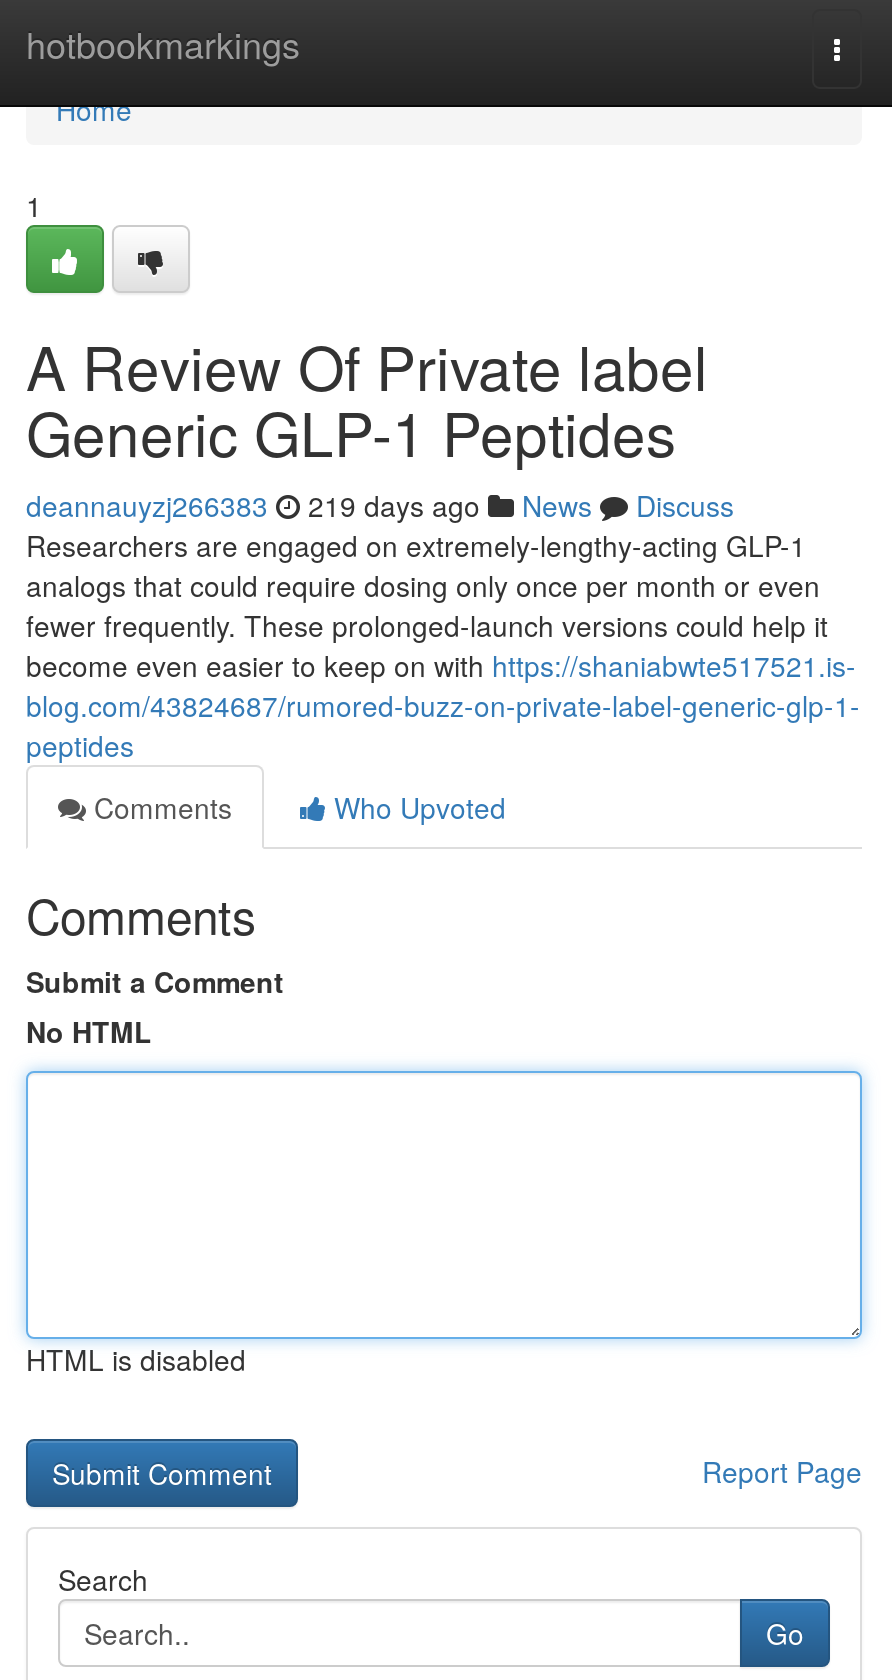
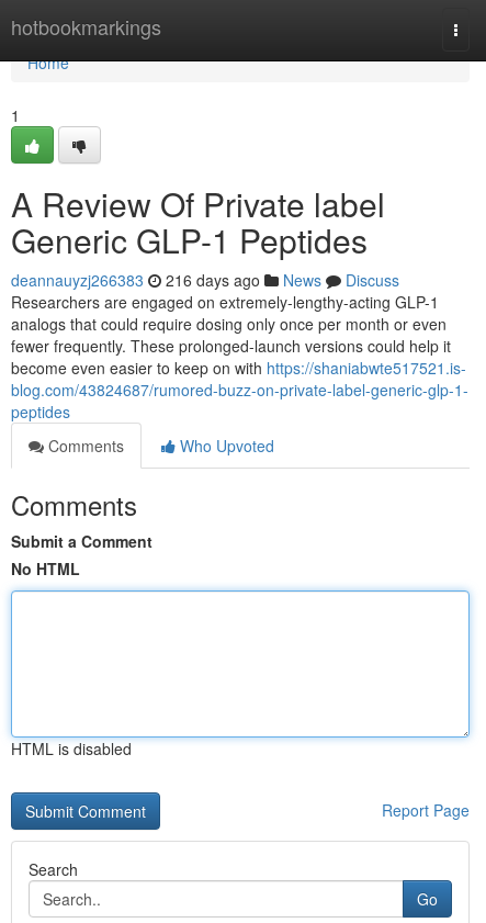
- deannauyzj266383 219 days ago News Discuss
+ deannauyzj266383 216 days ago News Discuss
